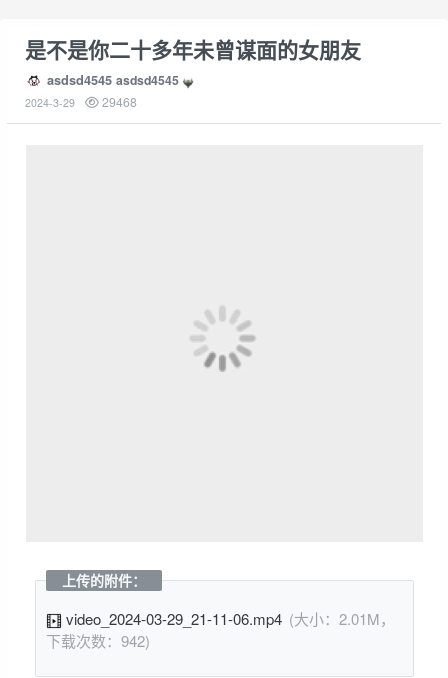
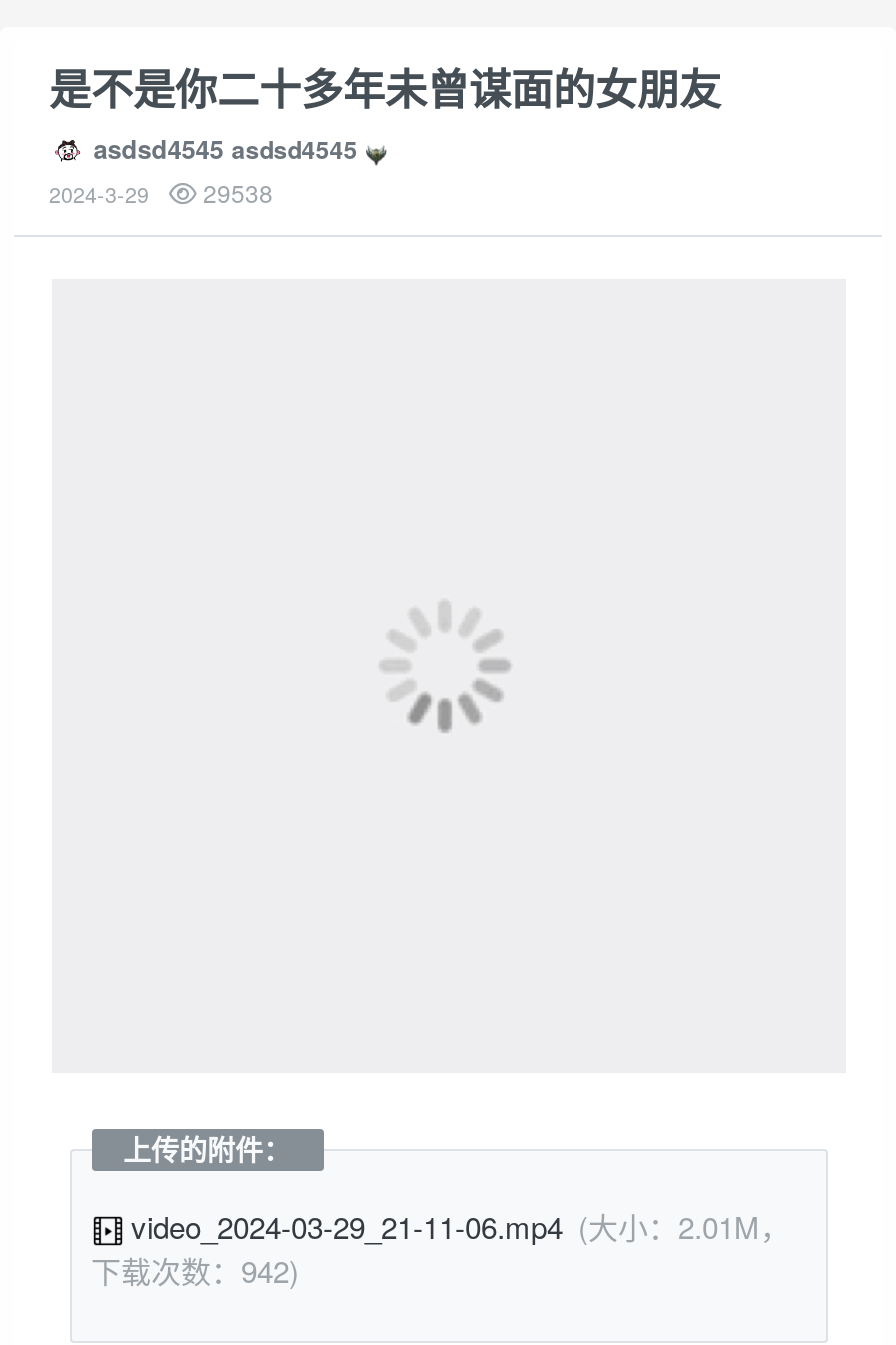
- 2024-3-29 29468
+ 2024-3-29 29538
